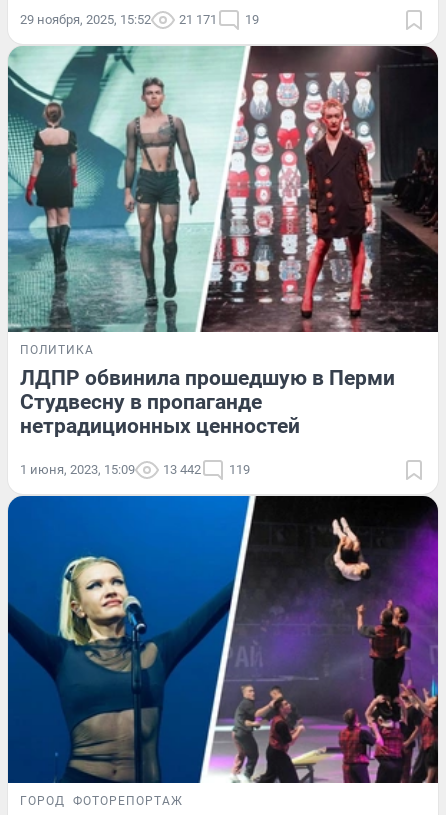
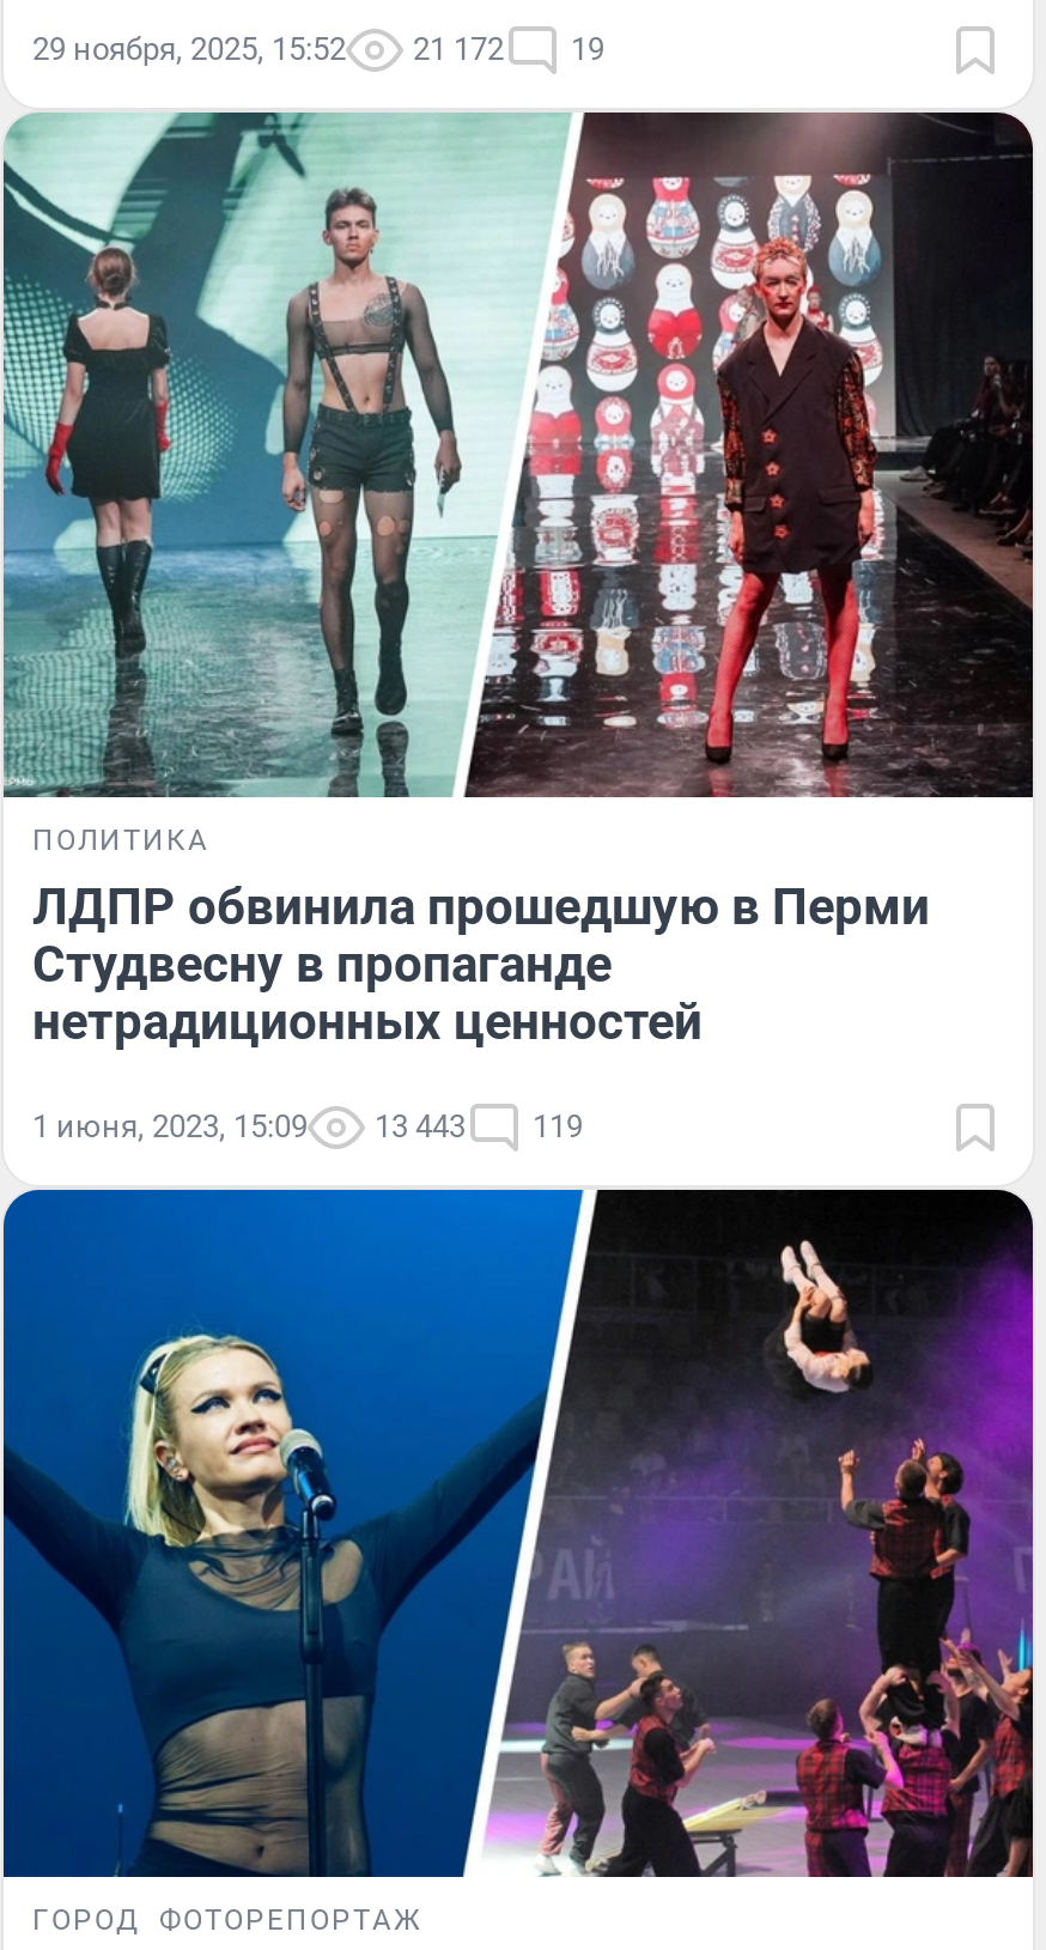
- 29 ноября, 2025, 15:52 21 171 19
+ 29 ноября, 2025, 15:52 21 172 19

- 1 июня, 2023, 15:09 13 442 119
+ 1 июня, 2023, 15:09 13 443 119
